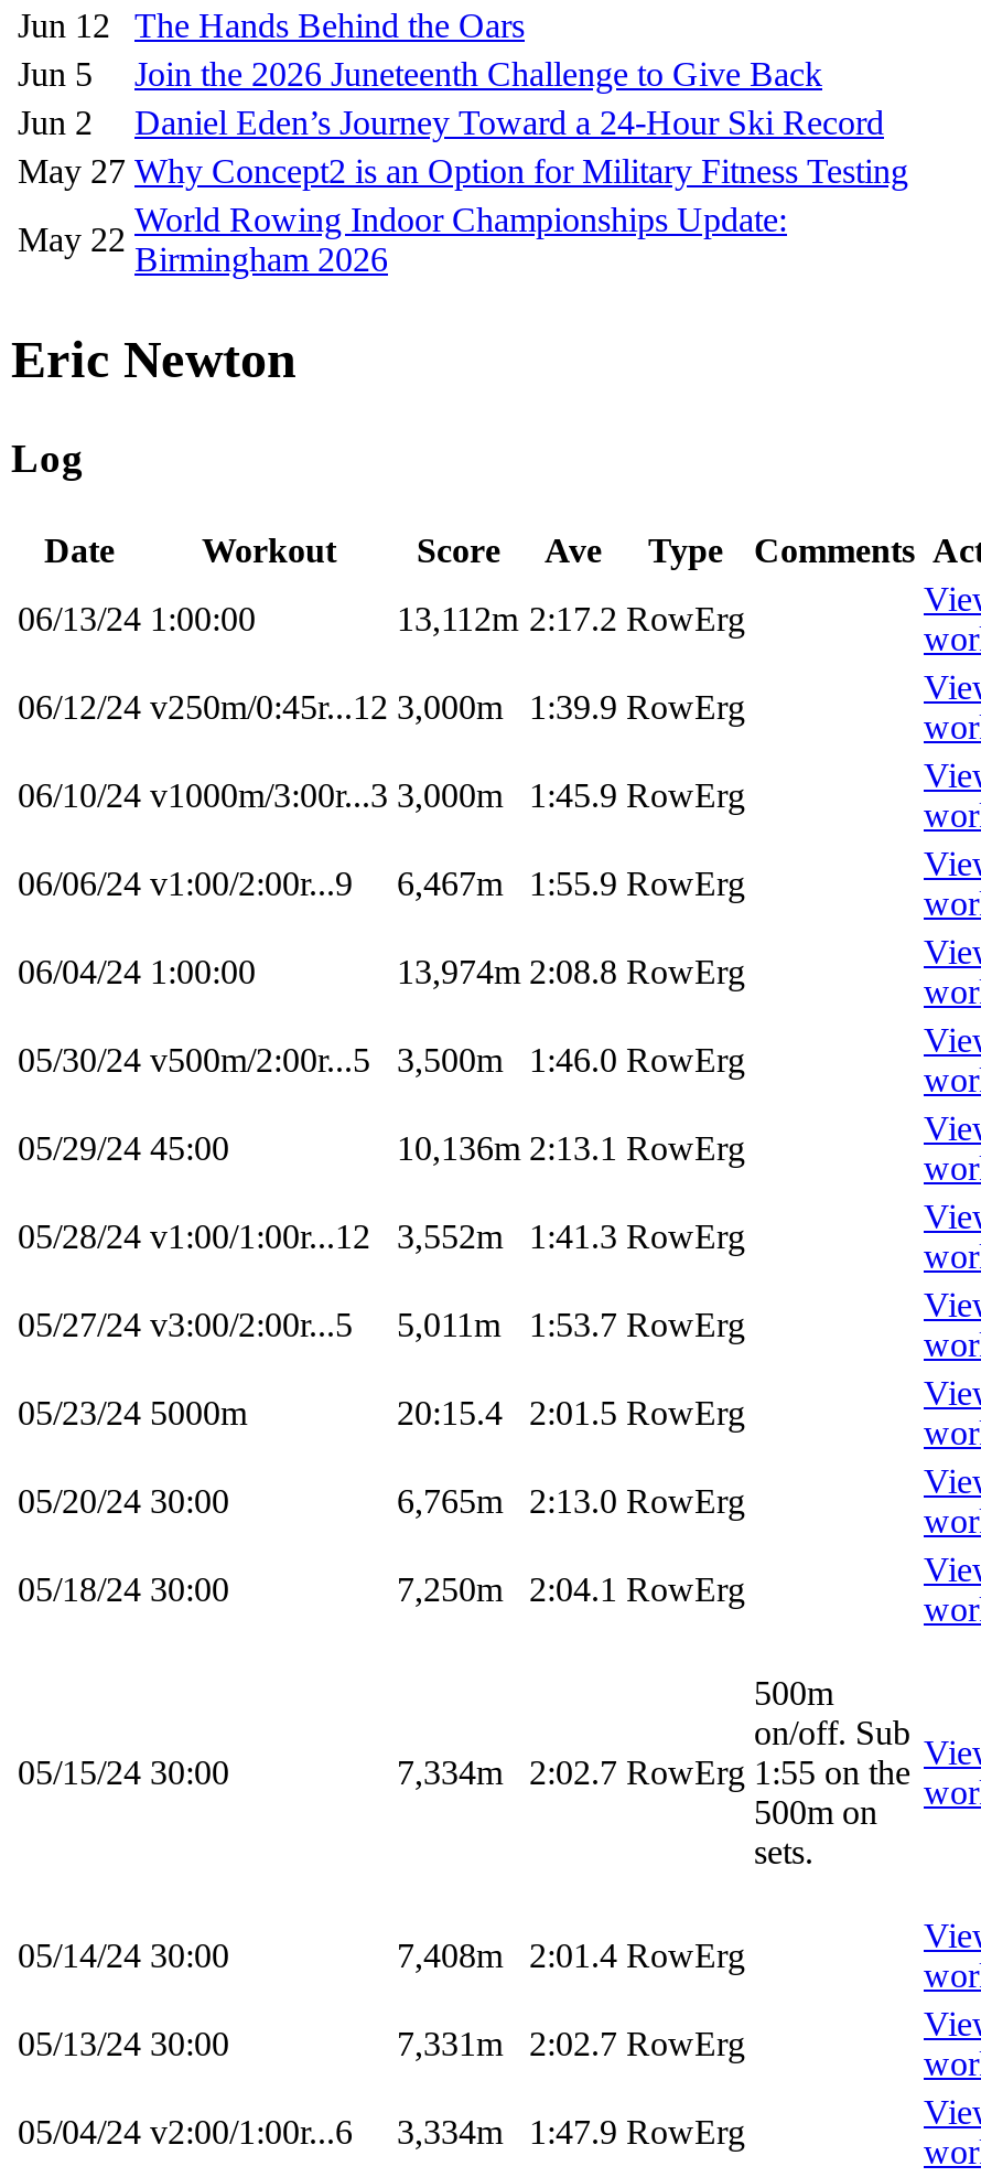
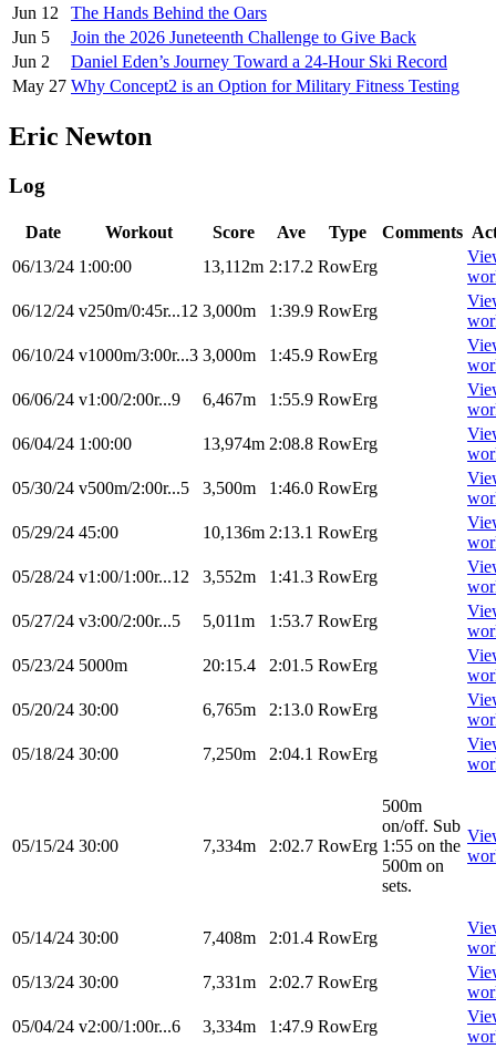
- World Rowing Indoor Championships Update:
- Birmingham 2026

- May 22
